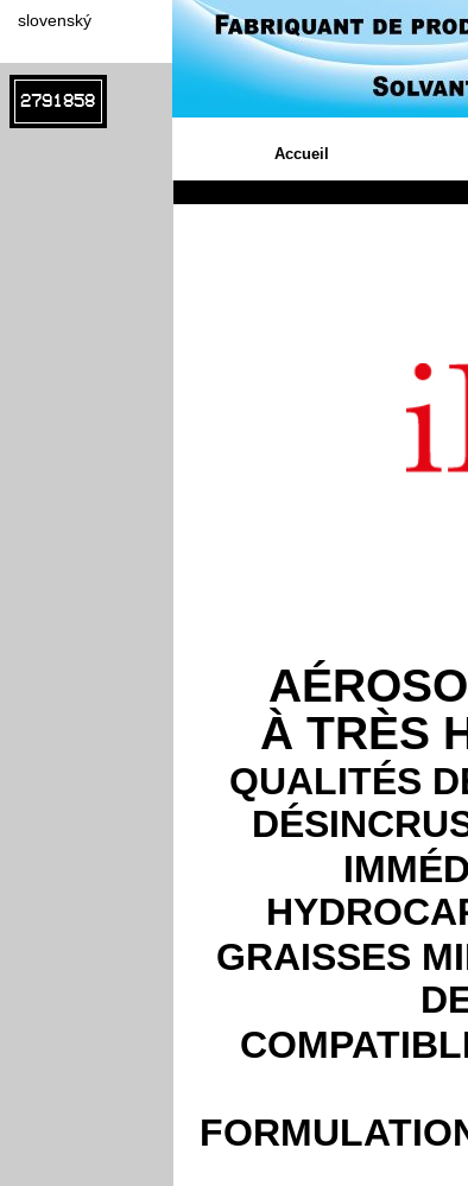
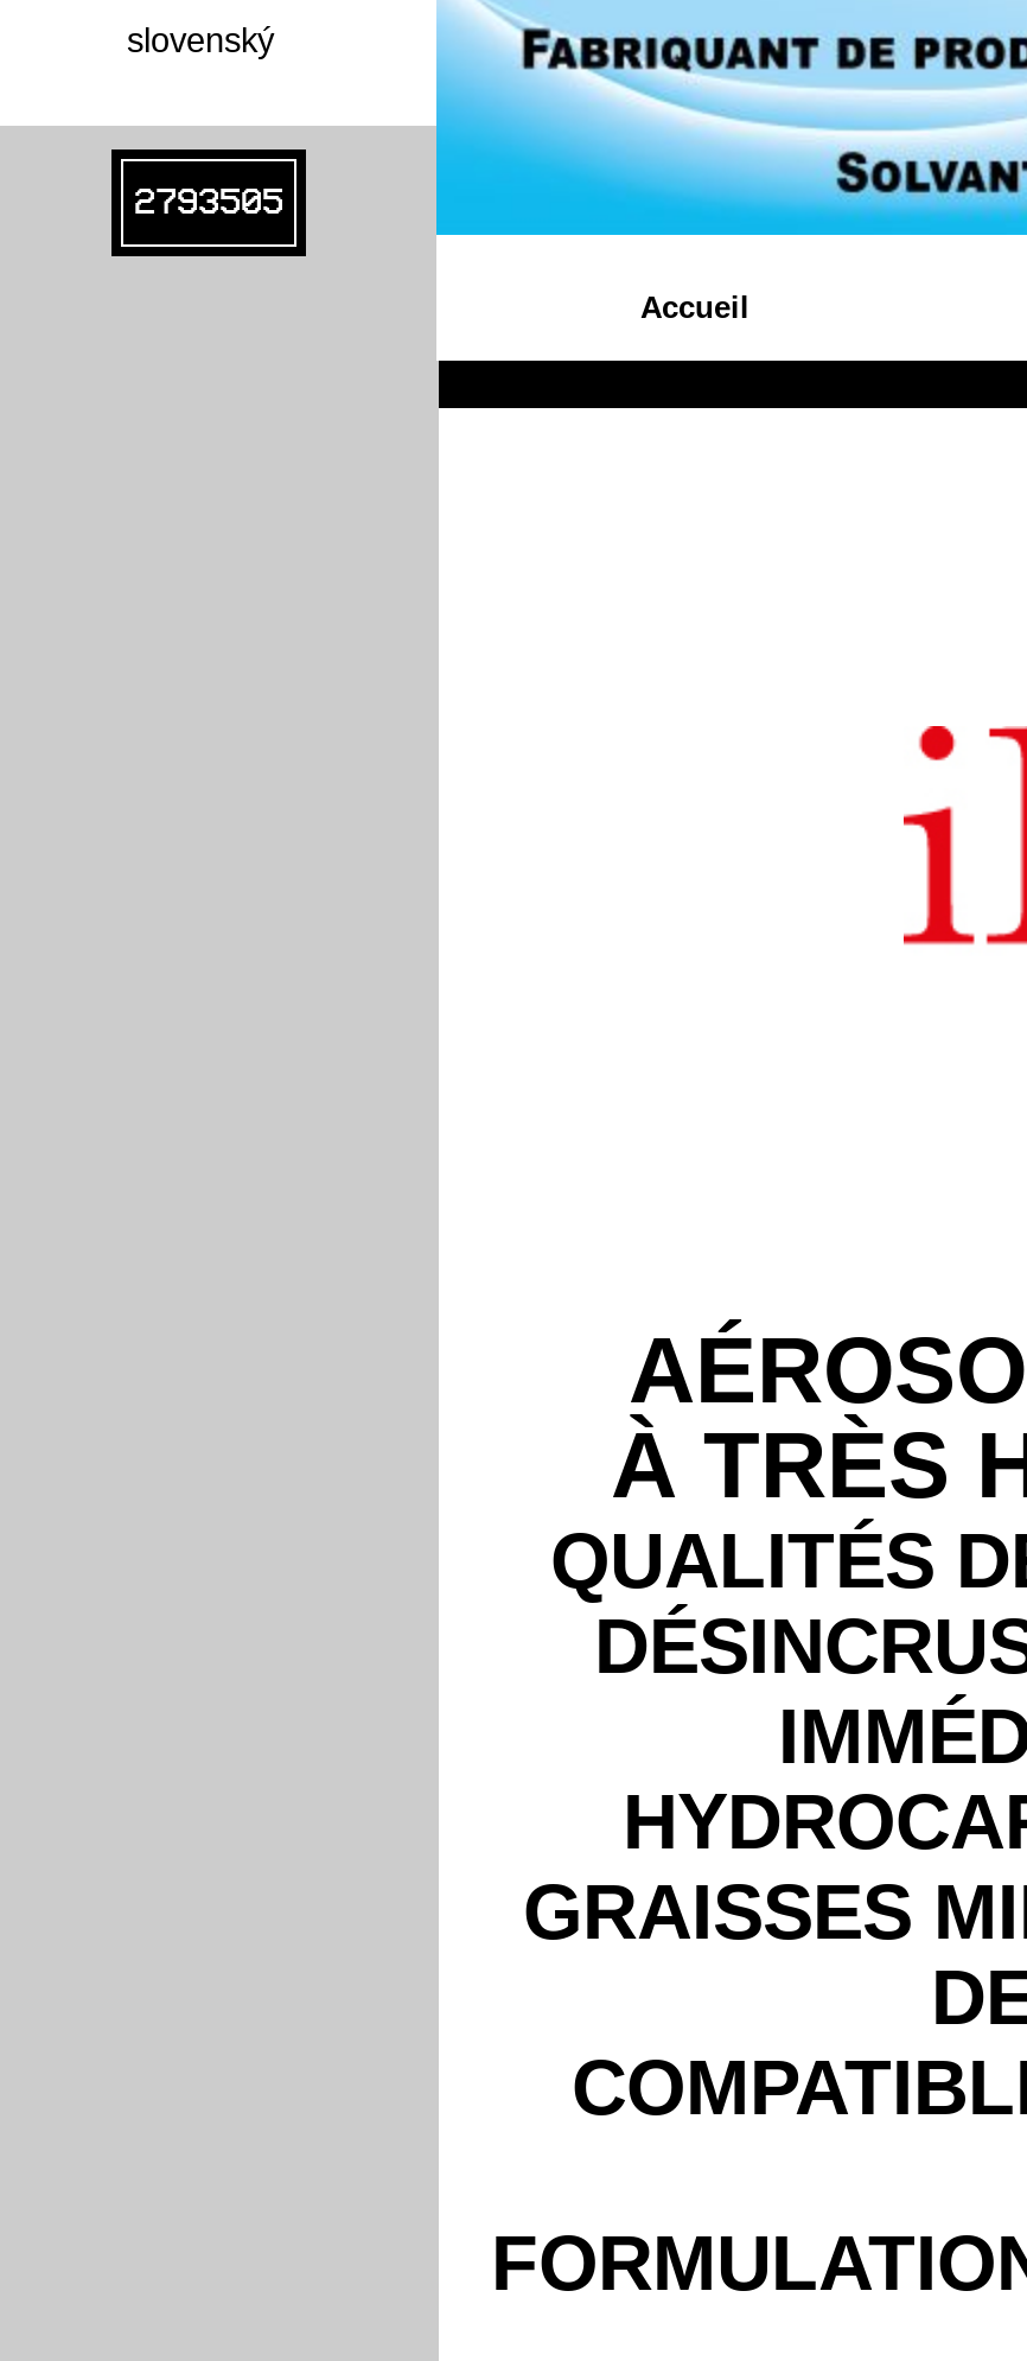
- 2791858
+ 2793505
